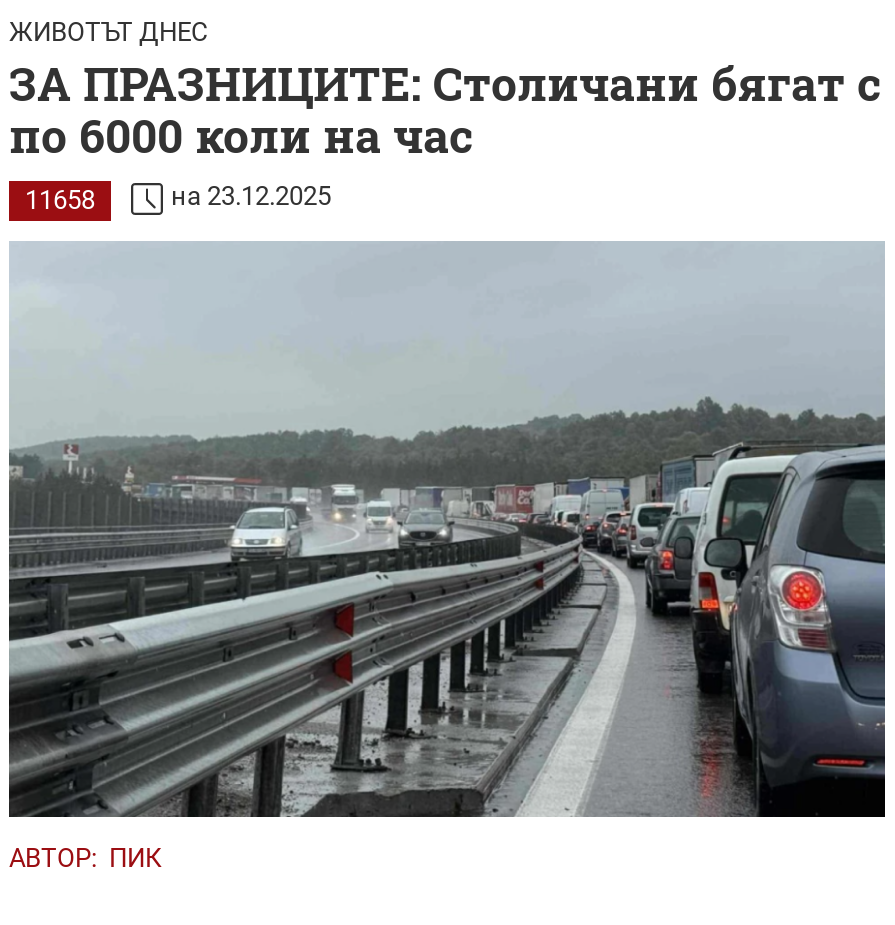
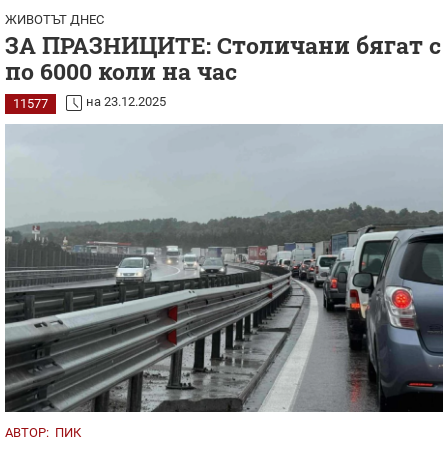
- 11658
+ 11577
